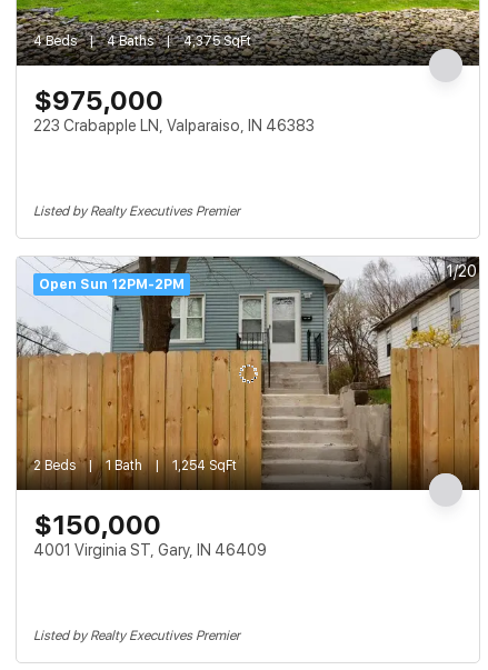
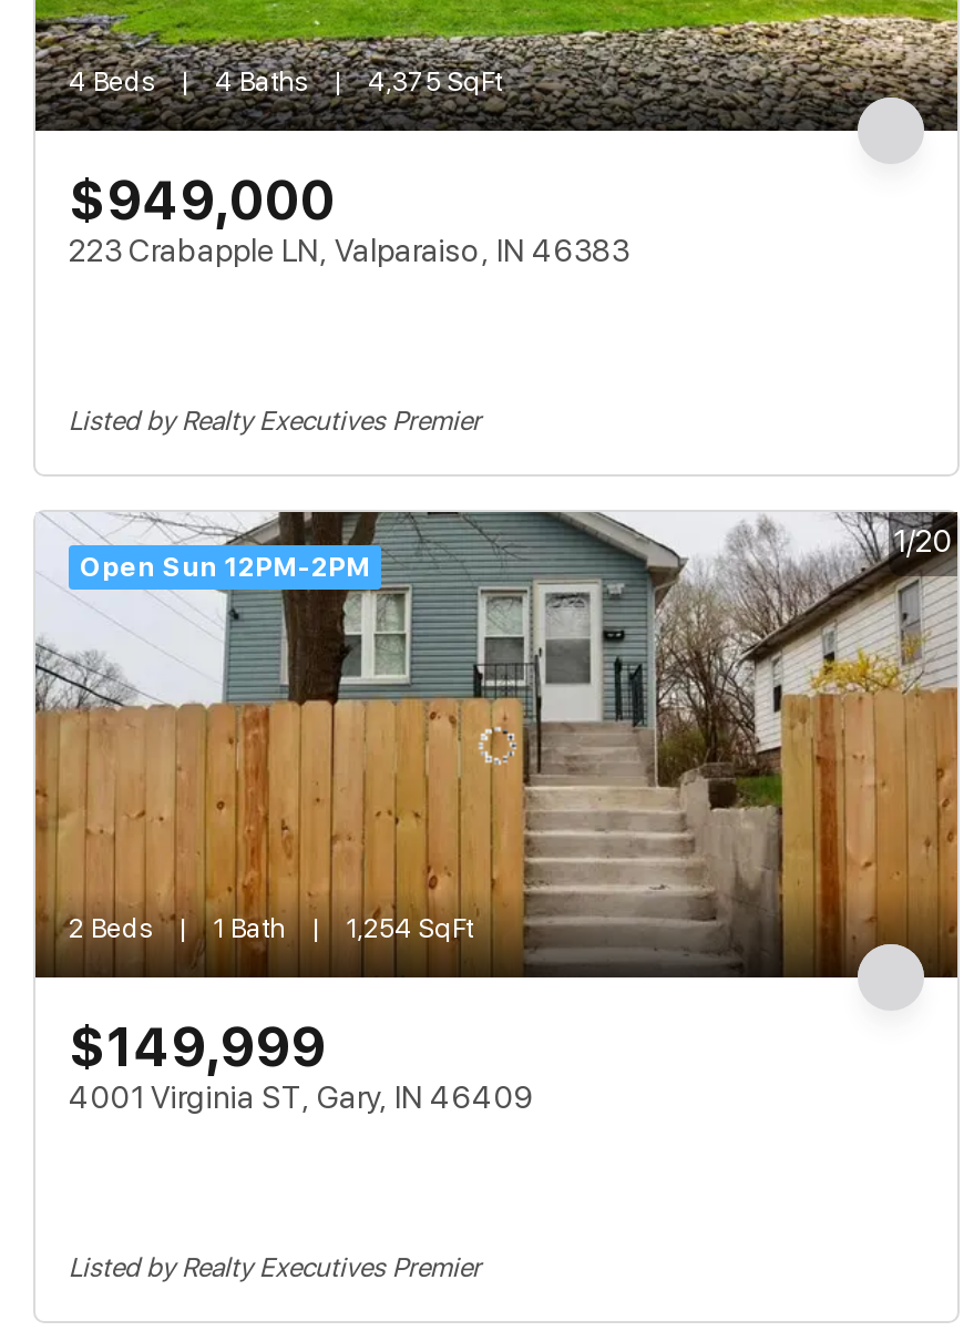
- $975,000
+ $949,000

- $150,000
+ $149,999
